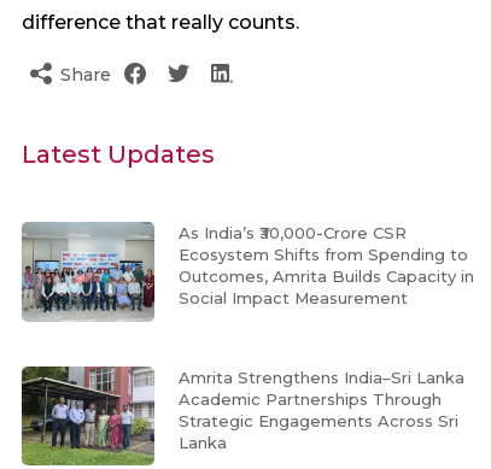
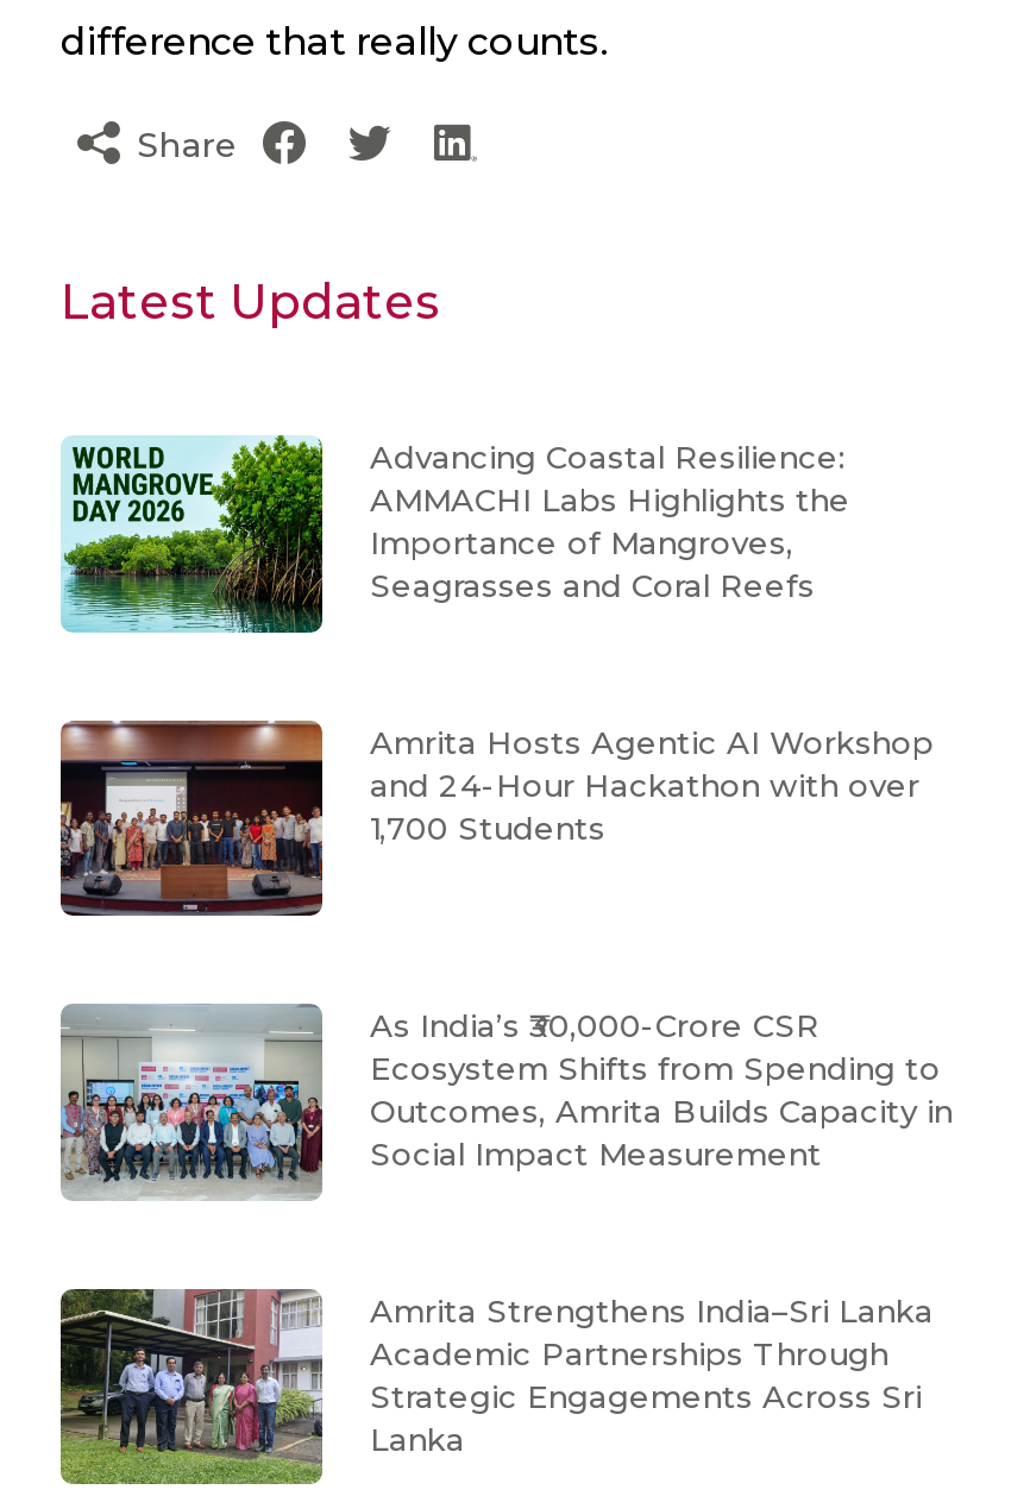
+ [image]
+ Amrita Hosts Agentic AI Workshop
+ and 24-Hour Hackathon with over
+ 1,700 Students

+ [image]
+ Advancing Coastal Resilience:
+ AMMACHI Labs Highlights the
+ Importance of Mangroves,
+ Seagrasses and Coral Reefs
